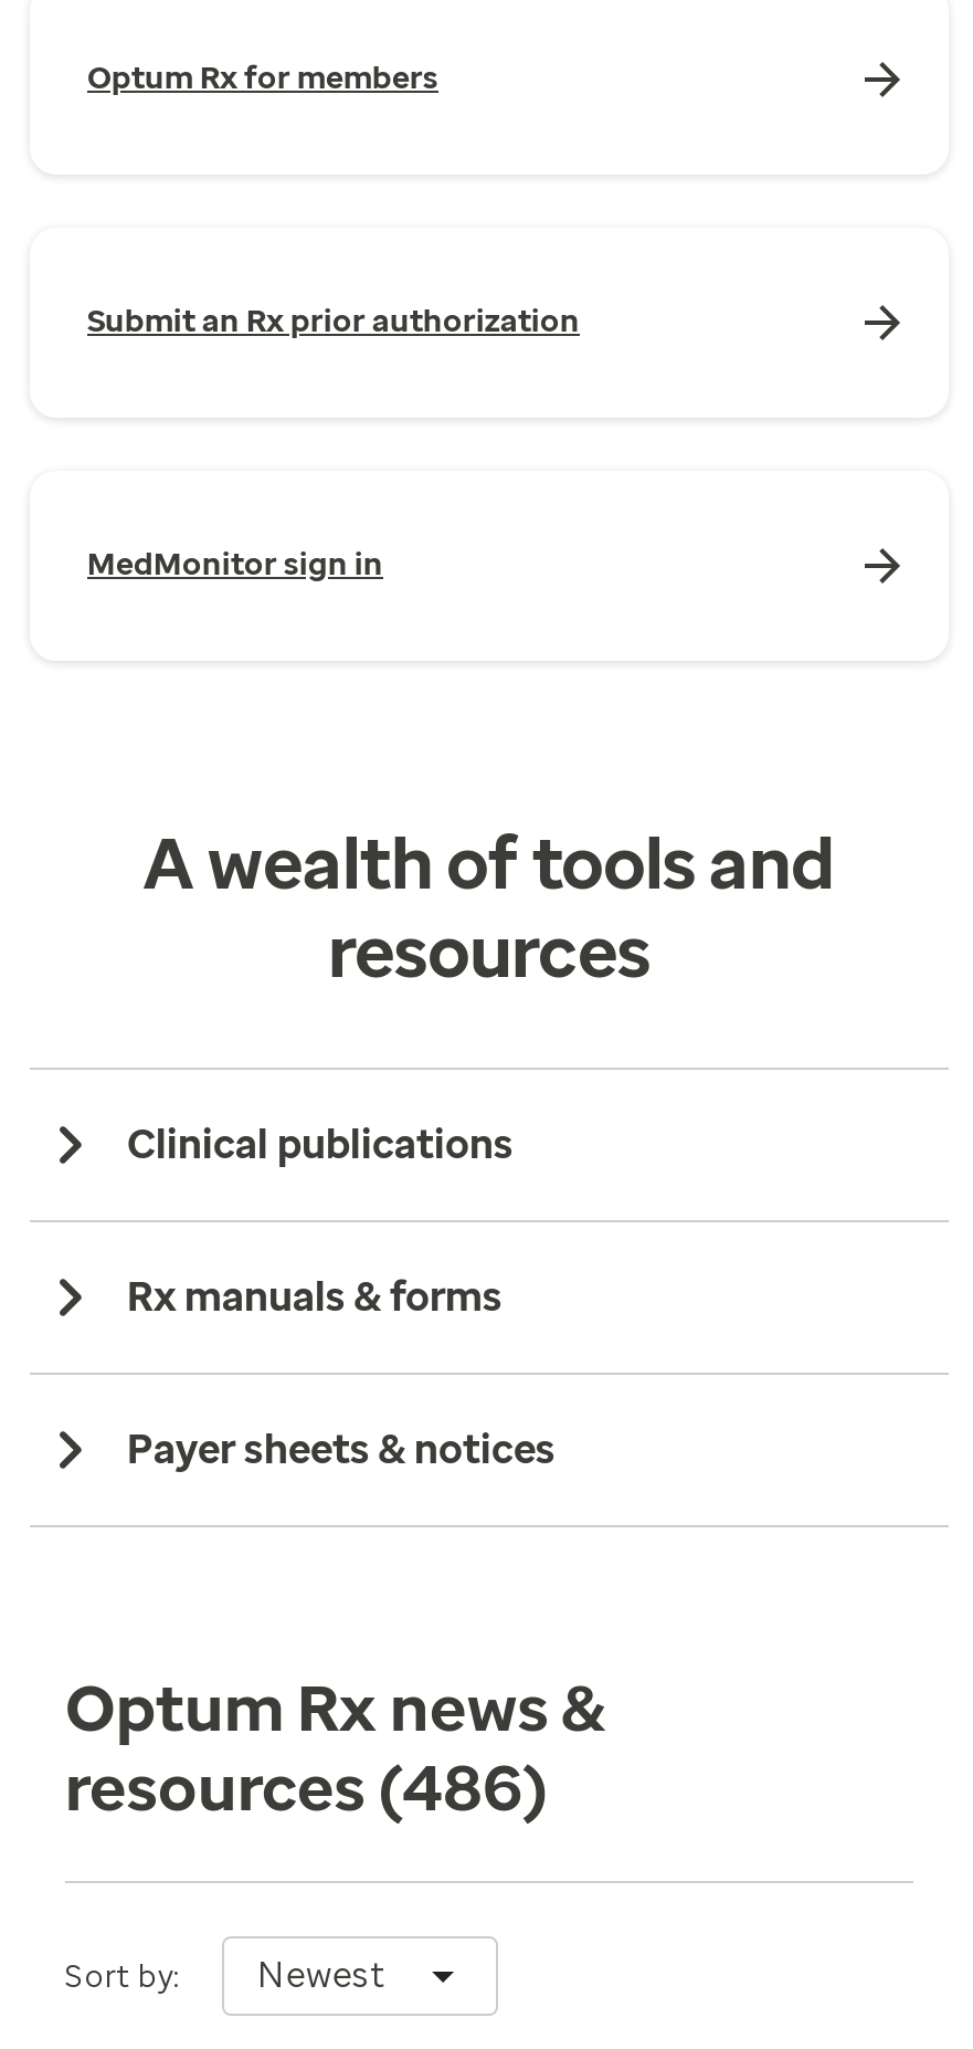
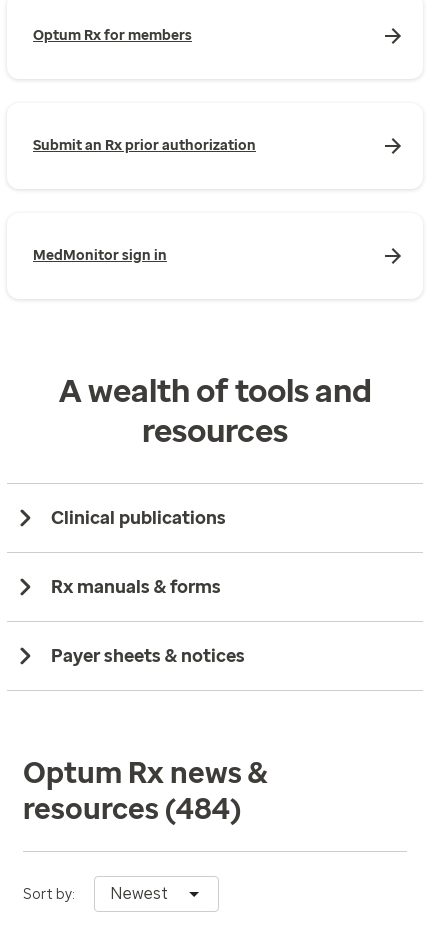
- resources (486)
+ resources (484)
